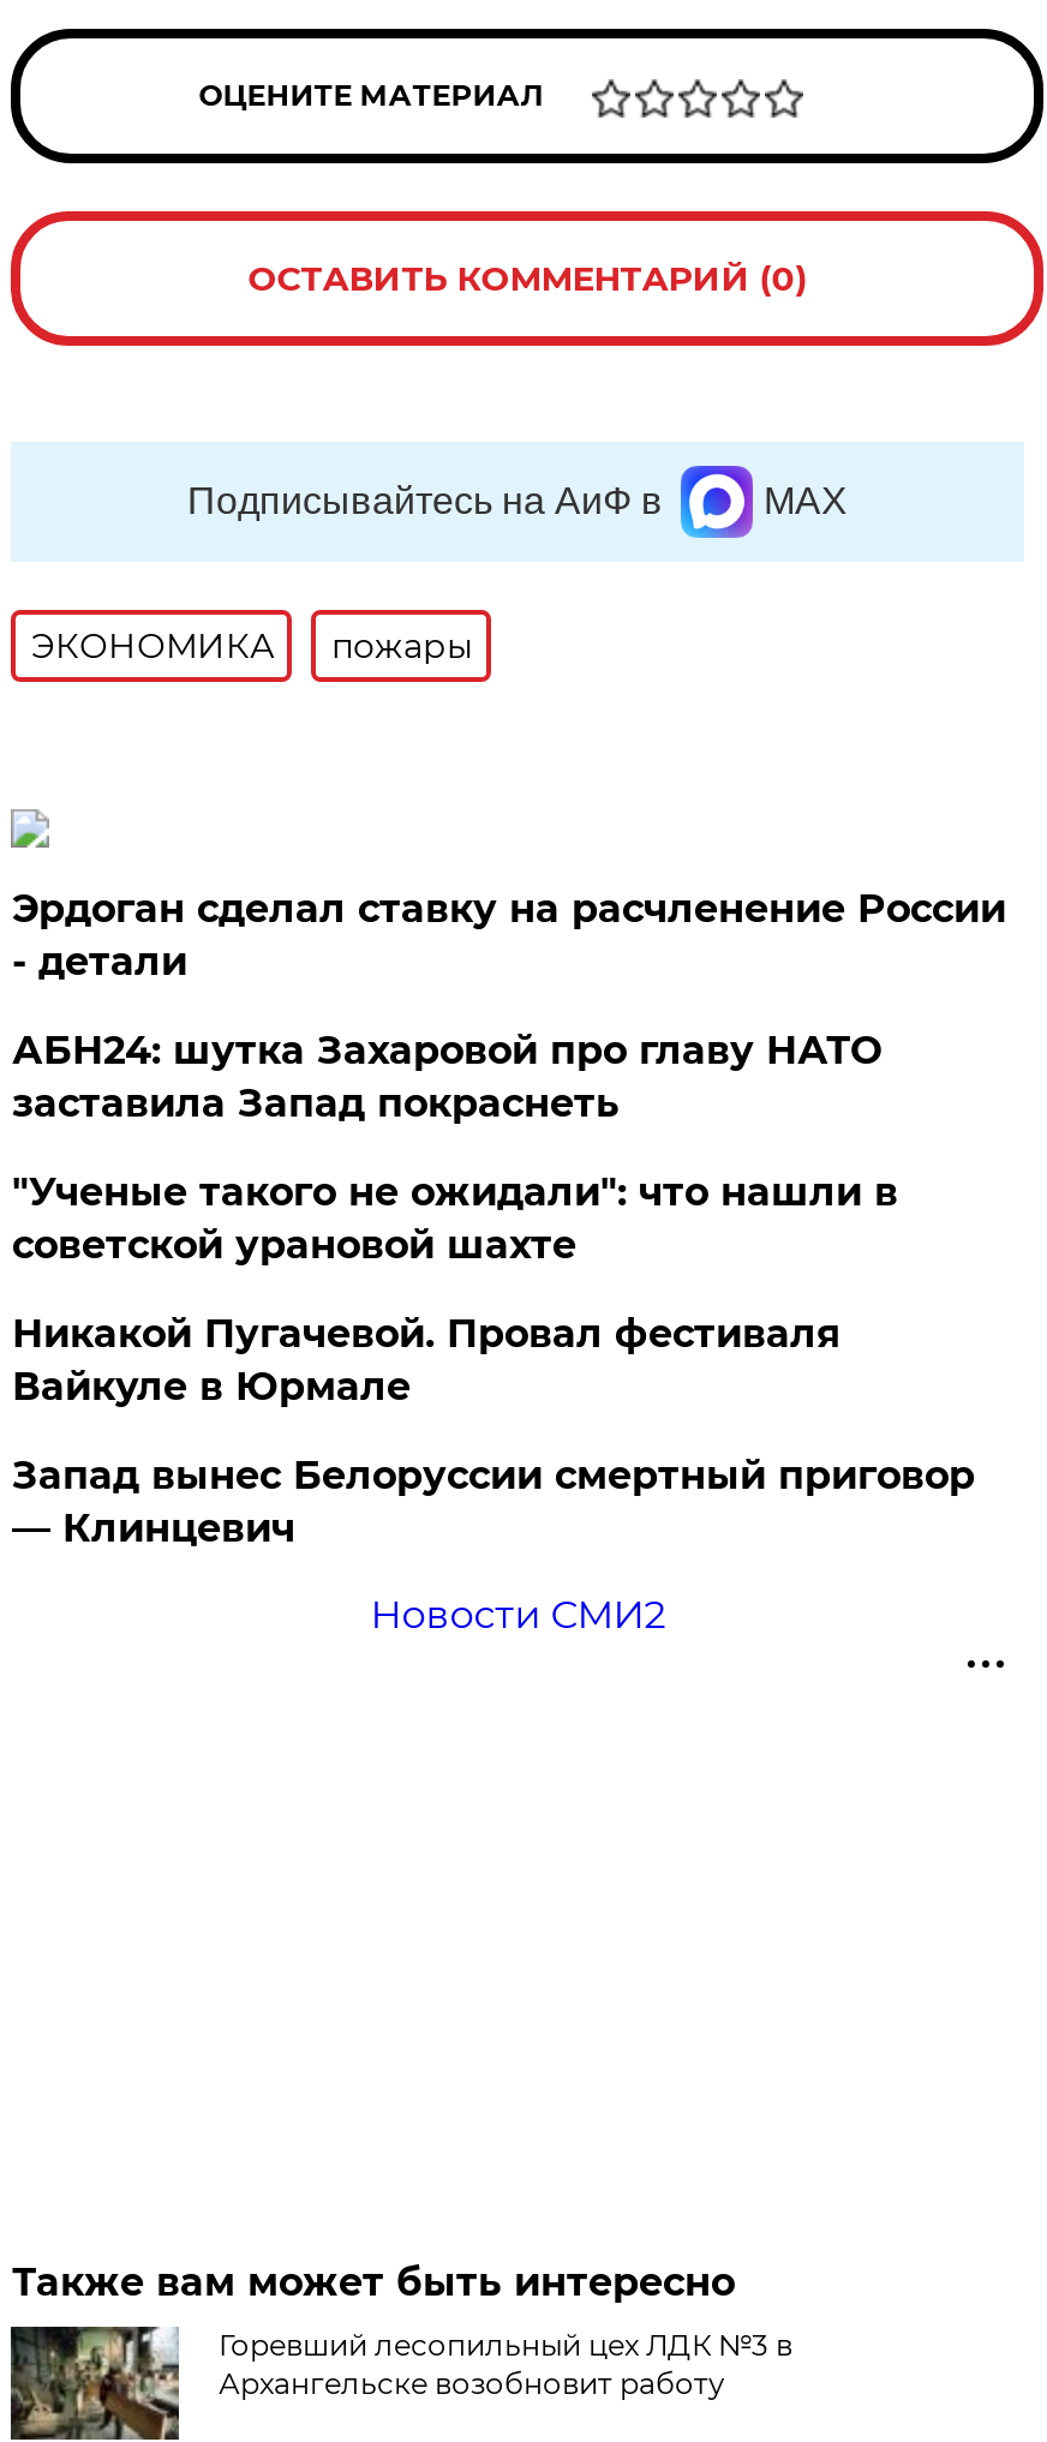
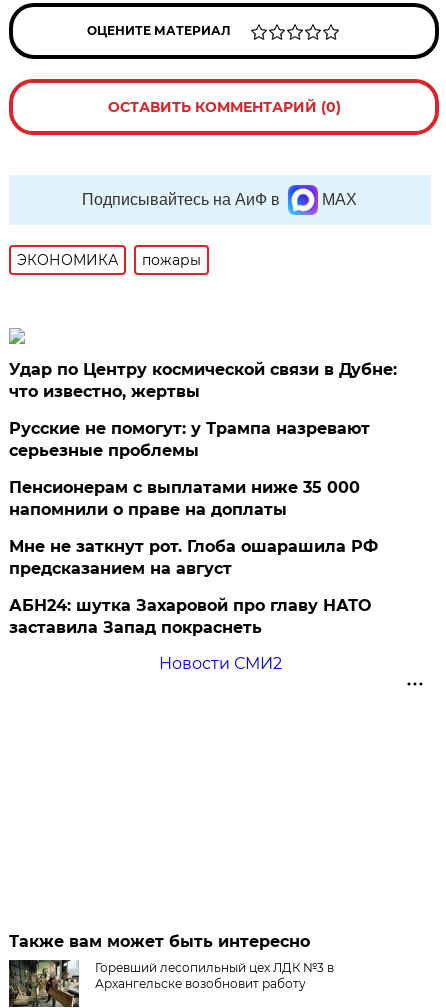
- Эрдоган сделал ставку на расчленение России
- - детали
+ Удар по Центру космической связи в Дубне:
+ что известно, жертвы
+ Русские не помогут: у Трампа назревают
+ серьезные проблемы
+ Пенсионерам с выплатами ниже 35 000
+ напомнили о праве на доплаты
+ Мне не заткнут рот. Глоба ошарашила РФ
+ предсказанием на август

moved down: АБН24: шутка Захаровой про главу НАТО | заставила Запад покраснеть

- "Ученые такого не ожидали": что нашли в
- советской урановой шахте
- Никакой Пугачевой. Провал фестиваля
- Вайкуле в Юрмале
- Запад вынес Белоруссии смертный приговор
- — Клинцевич
